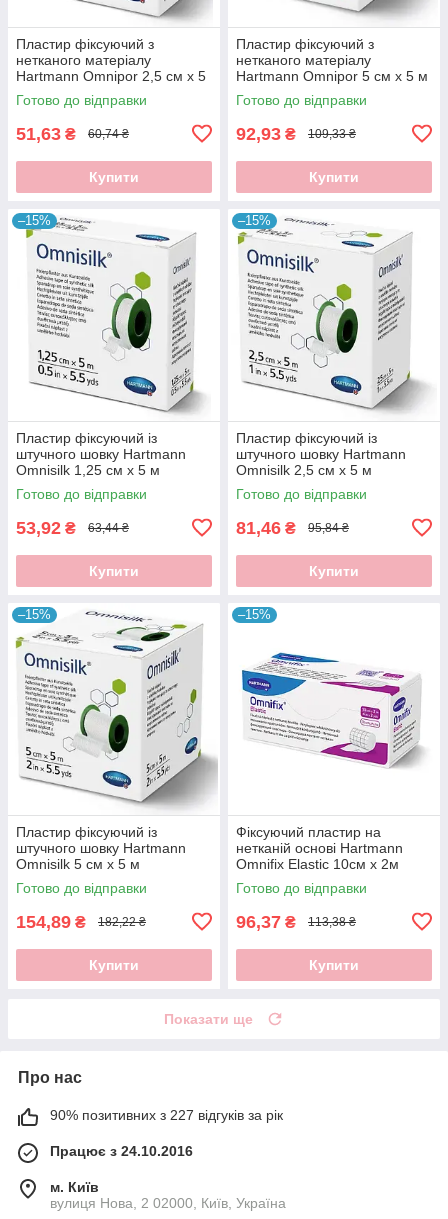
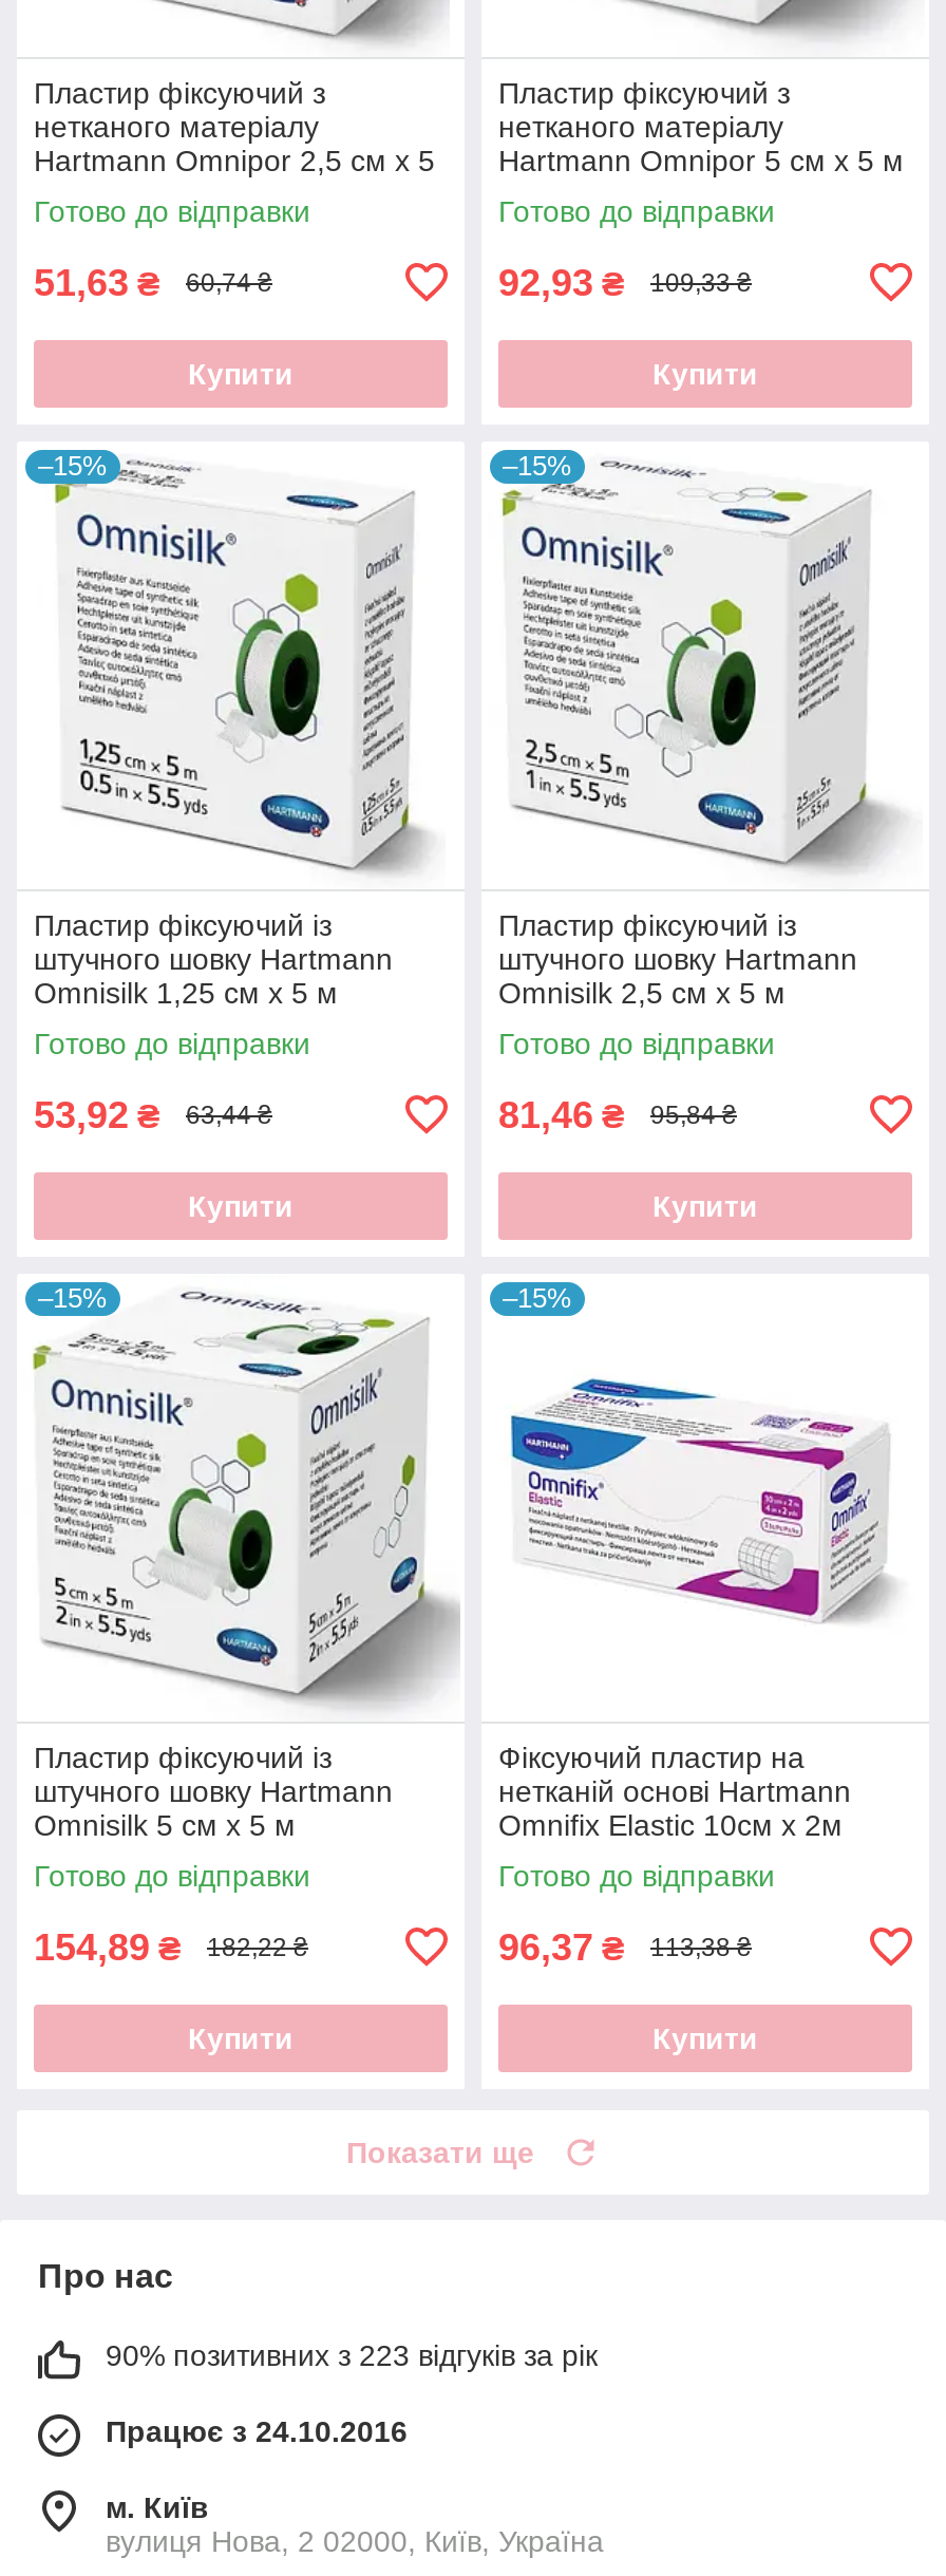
- 90% позитивних з 227 відгуків за рік
+ 90% позитивних з 223 відгуків за рік
